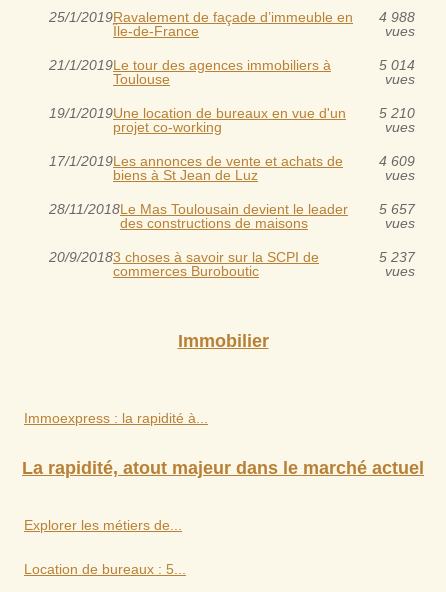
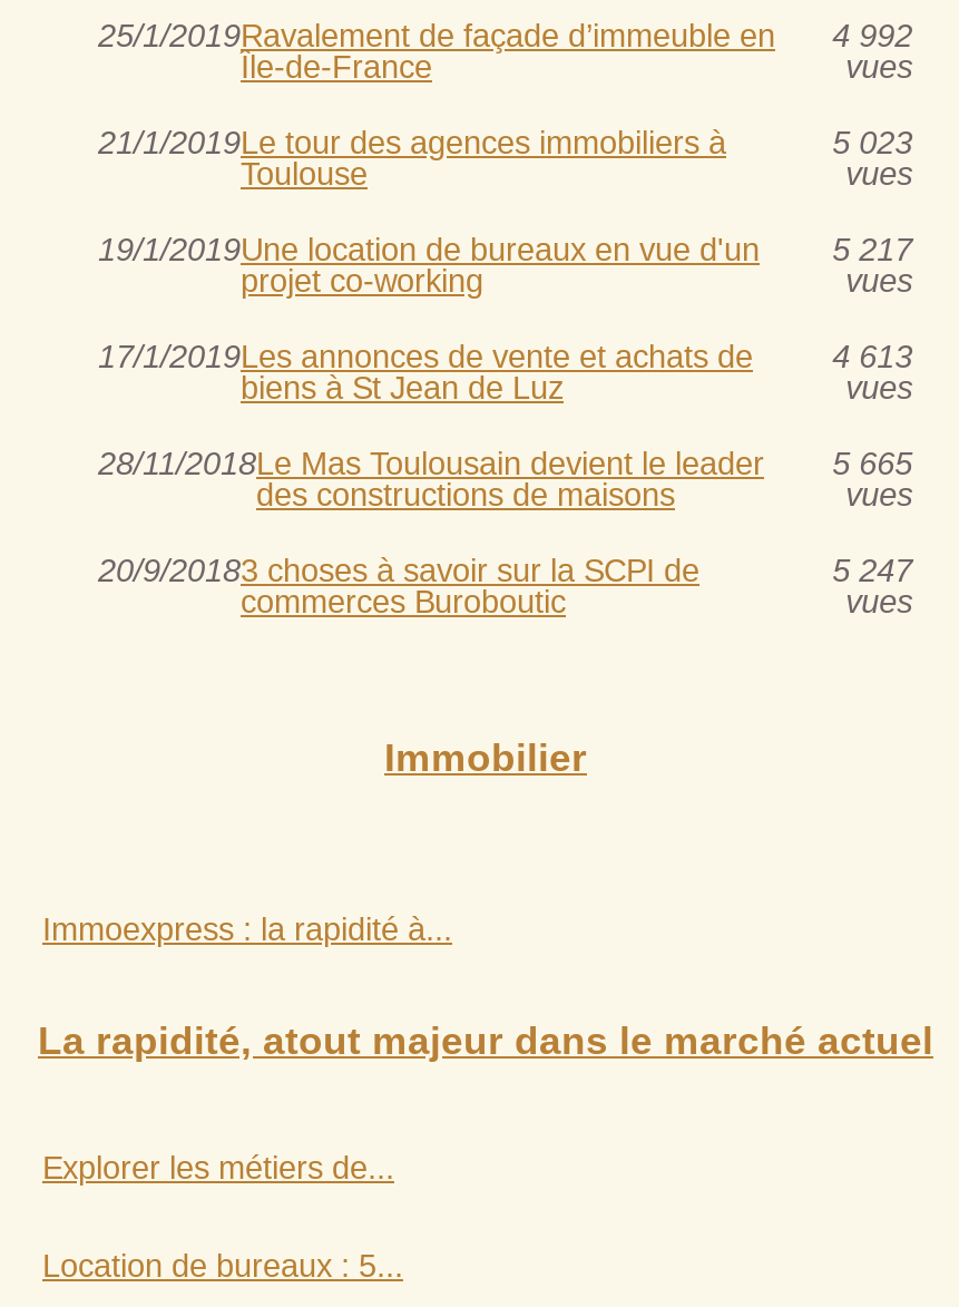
- 25/1/2019Ravalement de façade d’immeuble en 4 988
+ 25/1/2019Ravalement de façade d’immeuble en 4 992

- 5 014
+ 5 023

- 5 210
+ 5 217

- 4 609
+ 4 613

- 28/11/2018 Le Mas Toulousain devient le leader 5 657
+ 28/11/2018 Le Mas Toulousain devient le leader 5 665

- 5 237
+ 5 247
